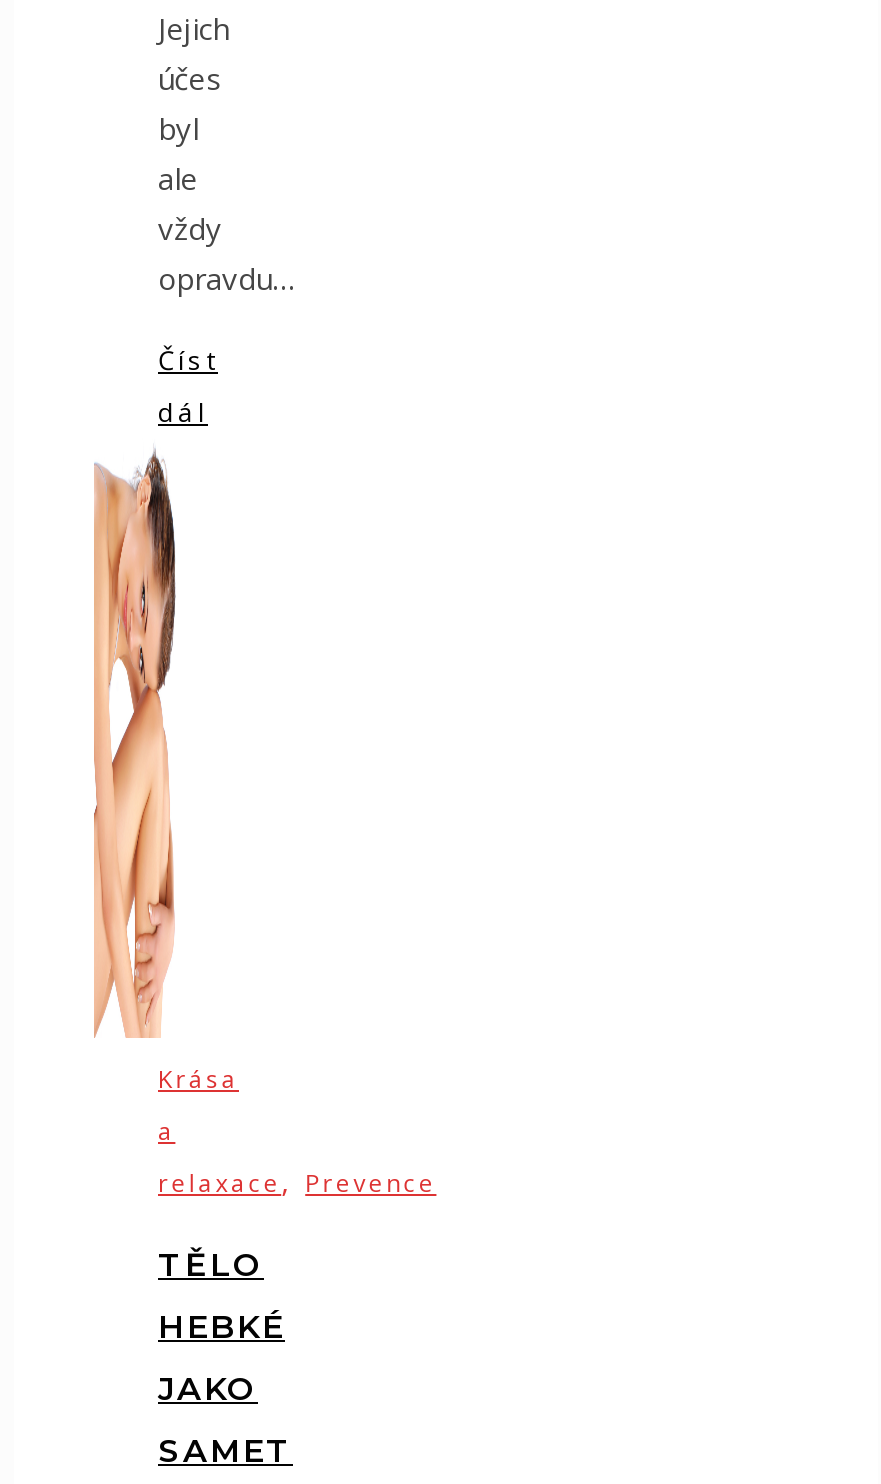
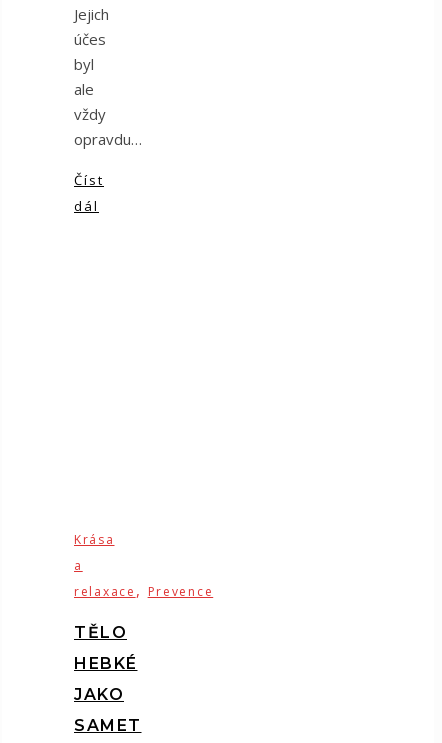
- [image]
